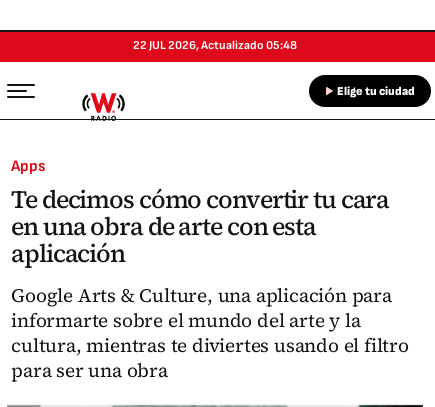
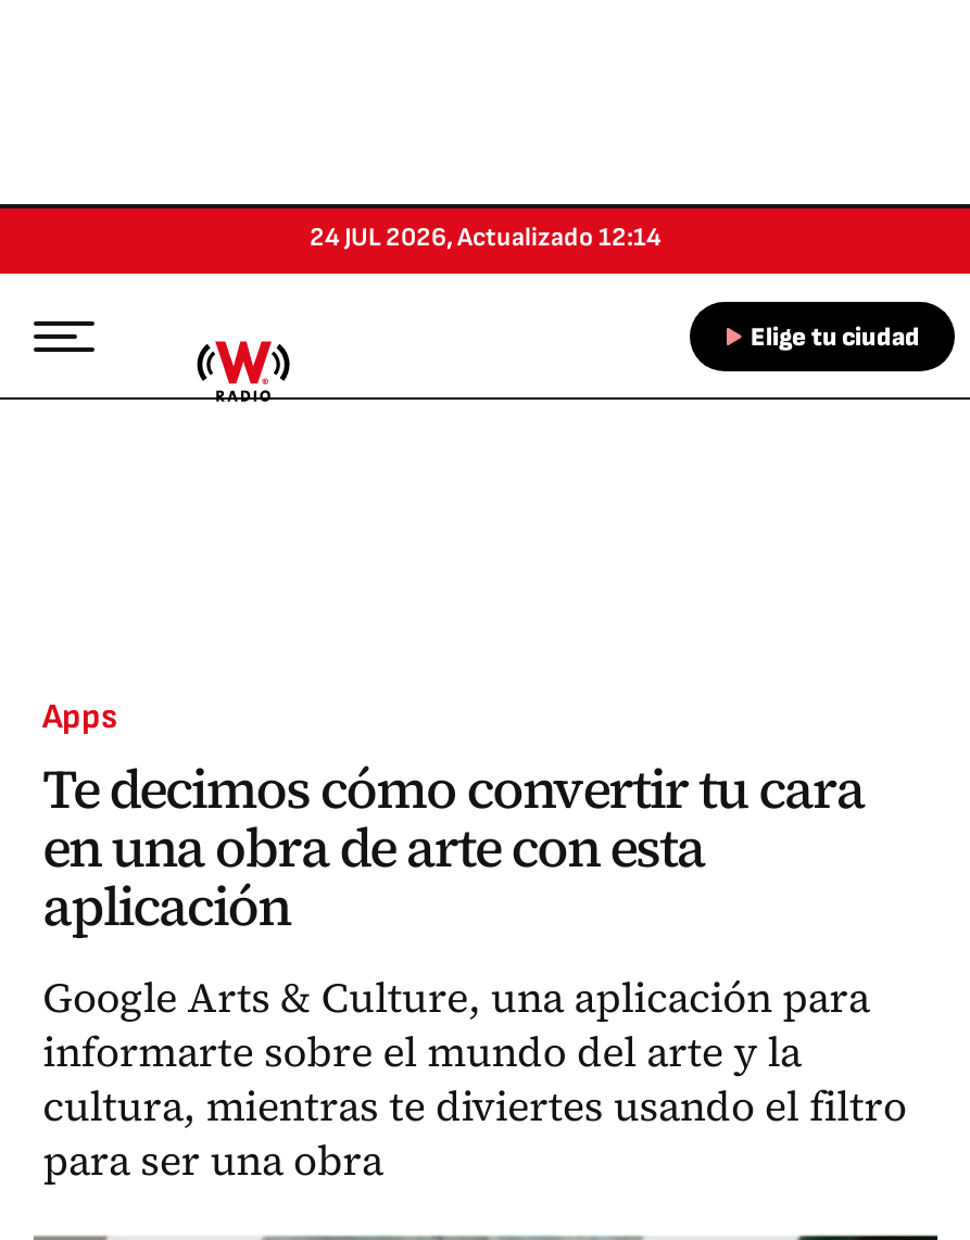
- 22 JUL 2026,Actualizado 05:48
+ 24 JUL 2026,Actualizado 12:14
